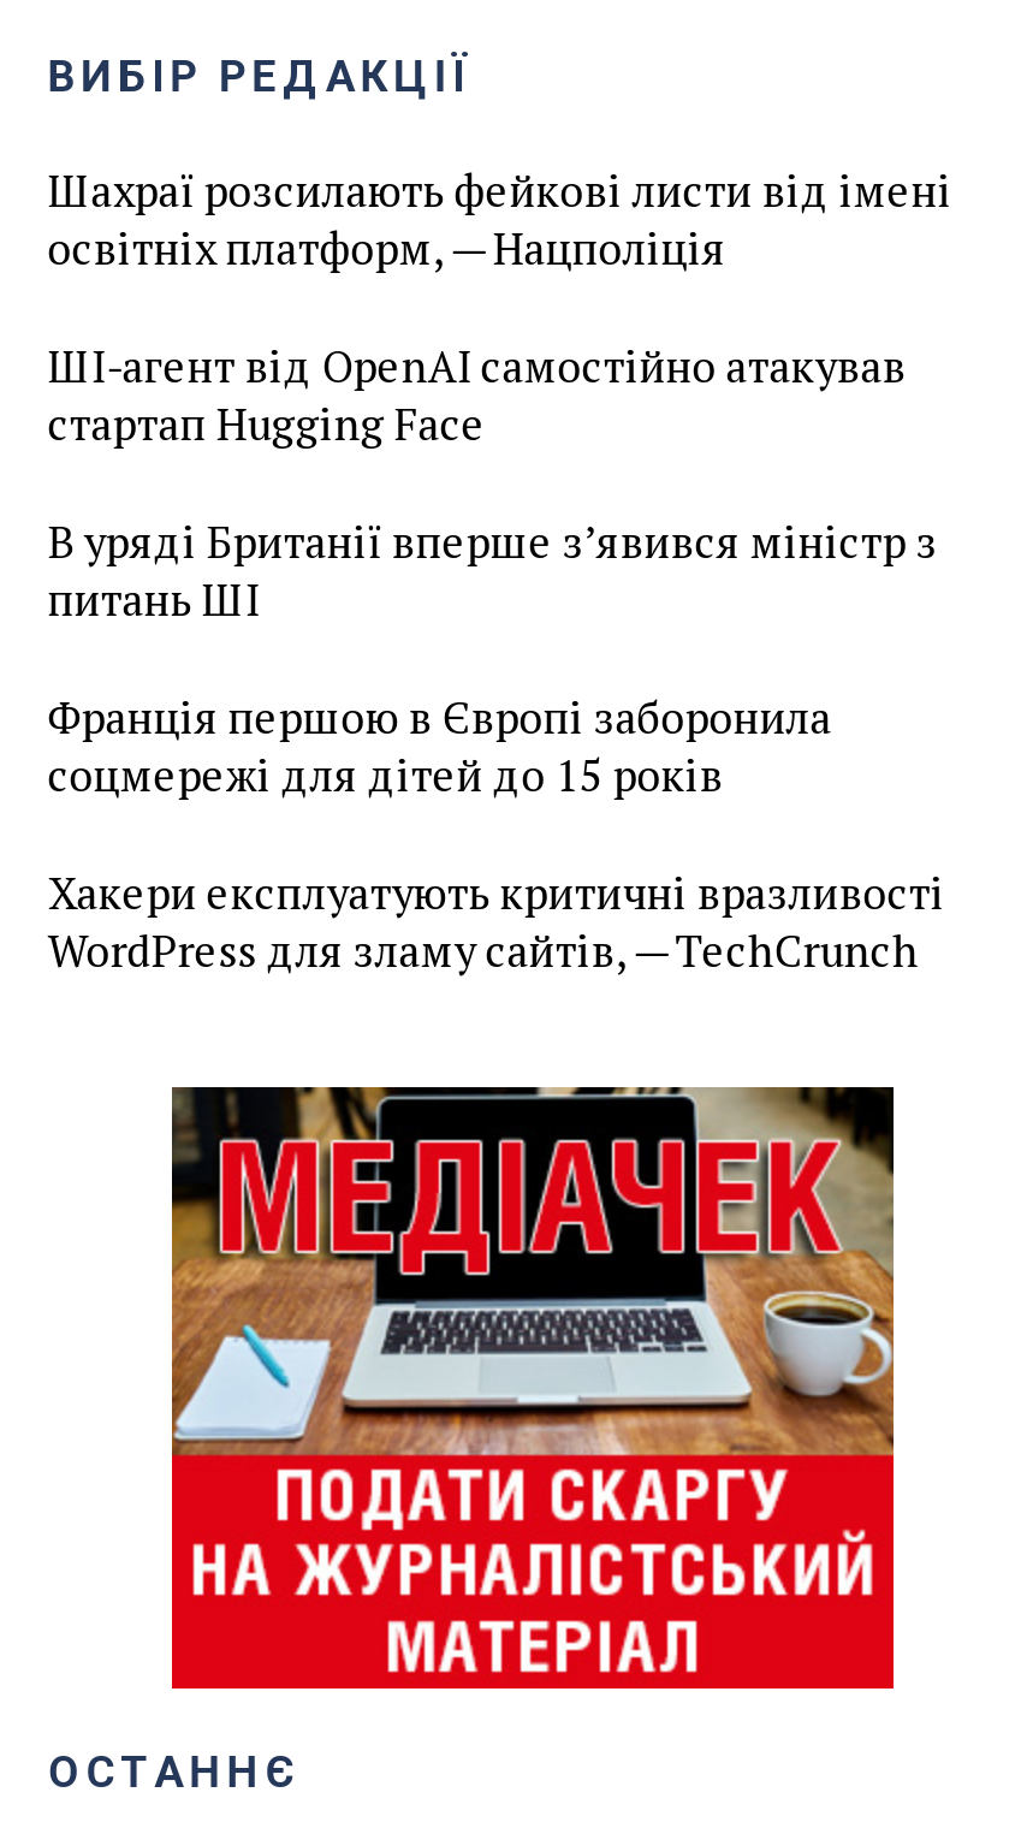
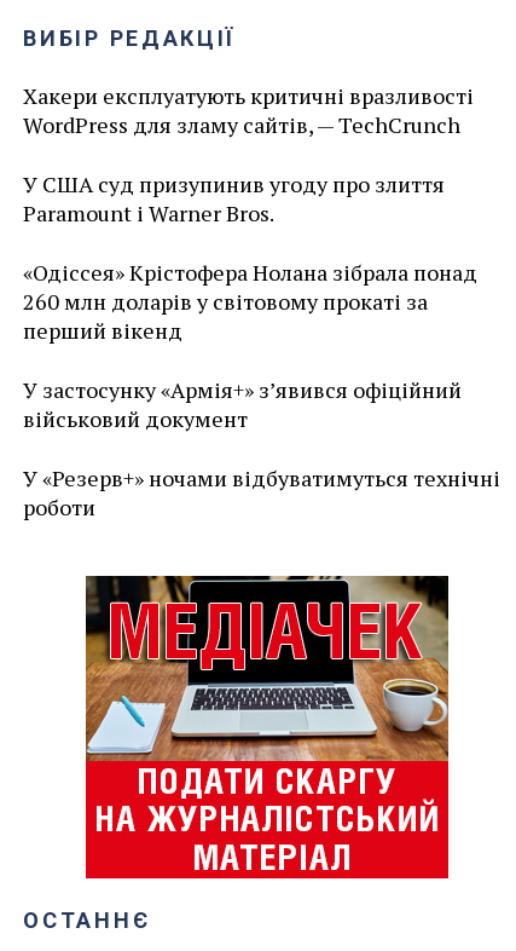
- Шахраї розсилають фейкові листи від імені
- освітніх платформ, — Нацполіція
- ШІ-агент від OpenAI самостійно атакував
- стартап Hugging Face
- В уряді Британії вперше зʼявився міністр з
- питань ШІ
- Франція першою в Європі заборонила
- соцмережі для дітей до 15 років

moved up: Хакери експлуатують критичні вразливості | WordPress для зламу сайтів, — TechCrunch

+ У США суд призупинив угоду про злиття
+ Paramount і Warner Bros.
+ «Одіссея» Крістофера Нолана зібрала понад
+ 260 млн доларів у світовому прокаті за
+ перший вікенд
+ У застосунку «Армія+» зʼявився офіційний
+ військовий документ
+ У «Резерв+» ночами відбуватимуться технічні
+ роботи
